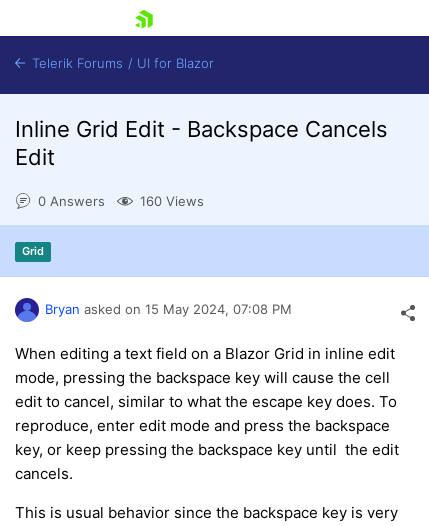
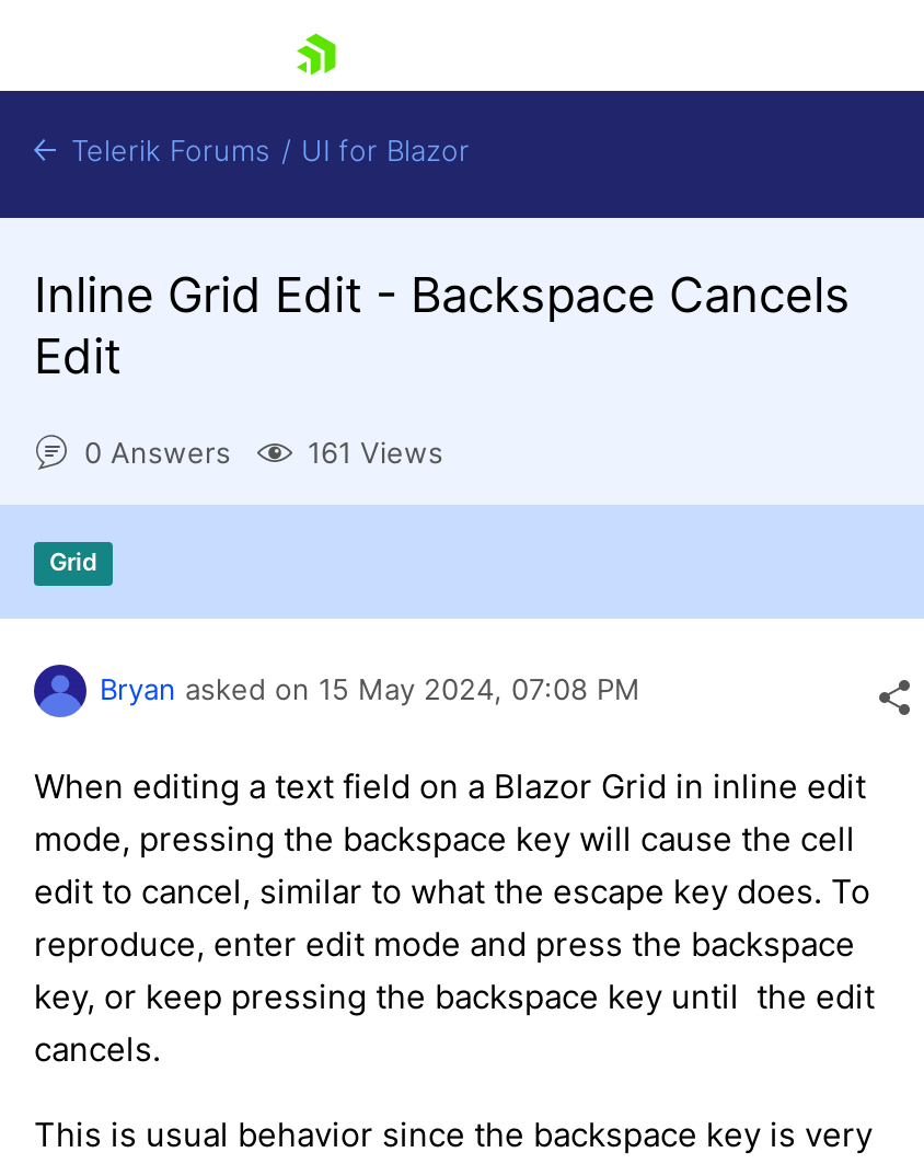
- 160 Views
+ 161 Views
